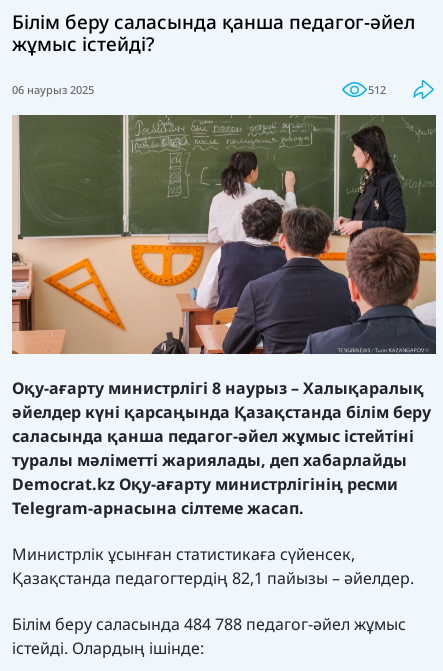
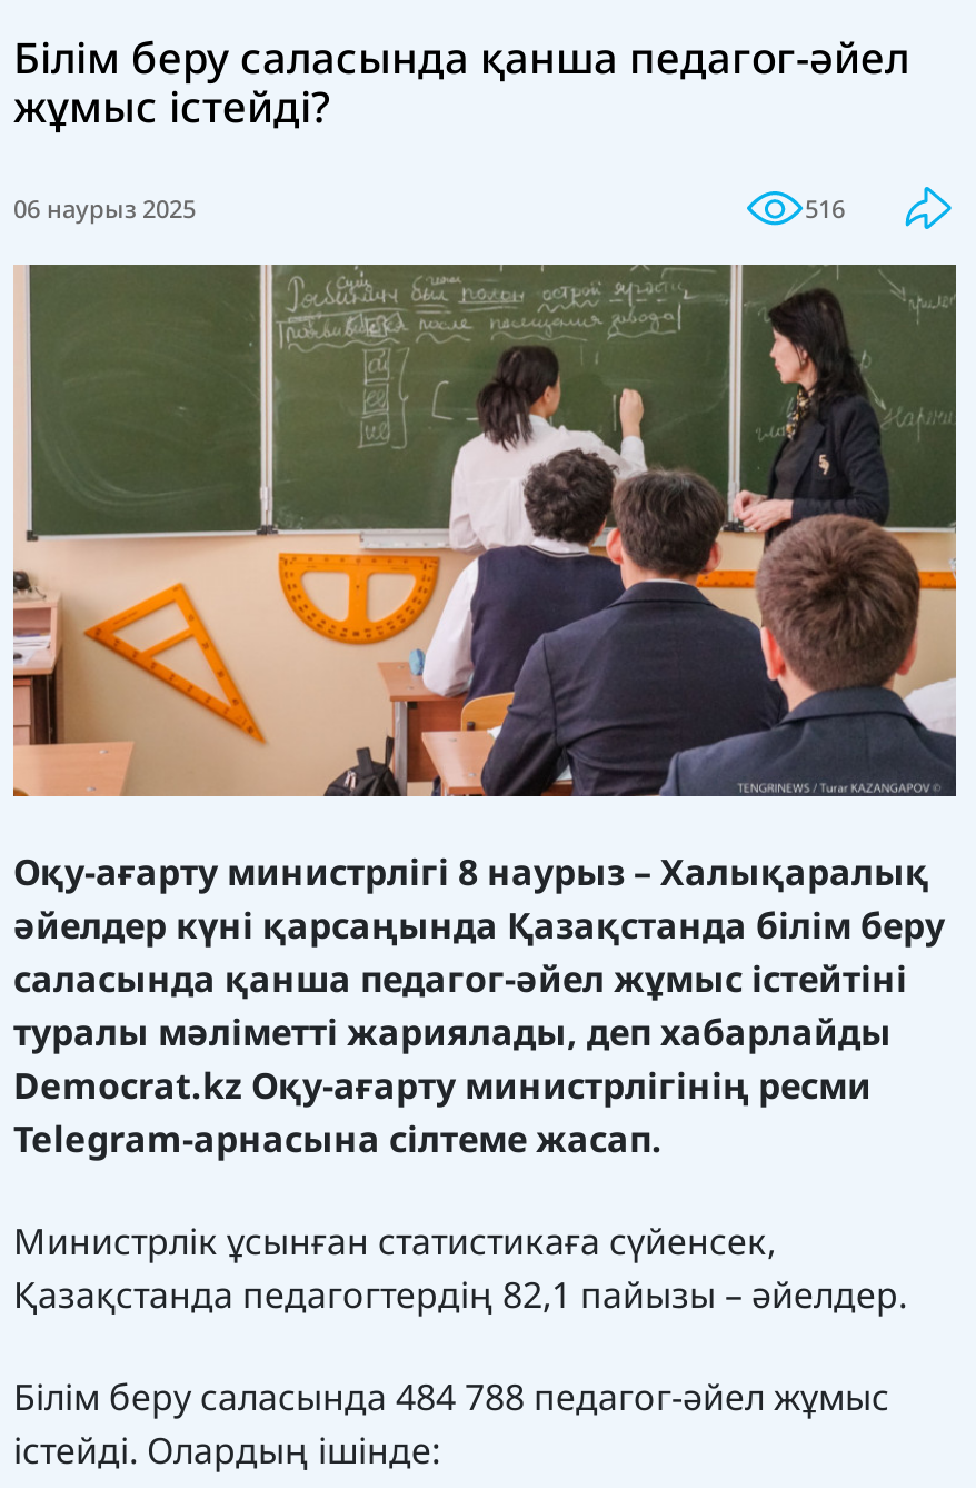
- 512
+ 516
